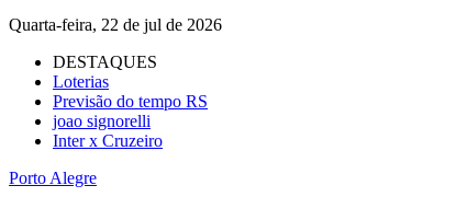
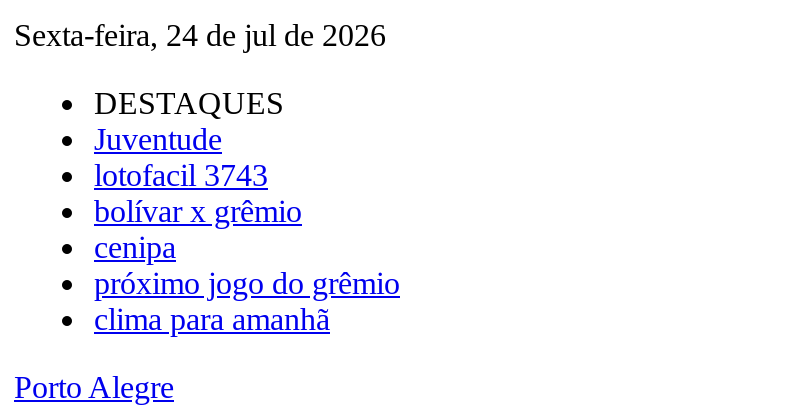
- Quarta-feira, 22 de jul de 2026
+ Sexta-feira, 24 de jul de 2026

- Loterias
- Previsão do tempo RS
- joao signorelli
- Inter x Cruzeiro
+ Juventude
+ lotofacil 3743
+ bolívar x grêmio
+ cenipa
+ próximo jogo do grêmio
+ clima para amanhã
